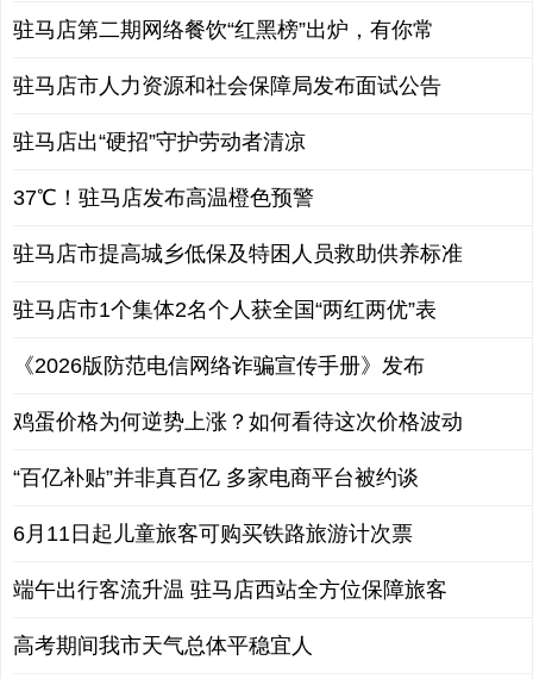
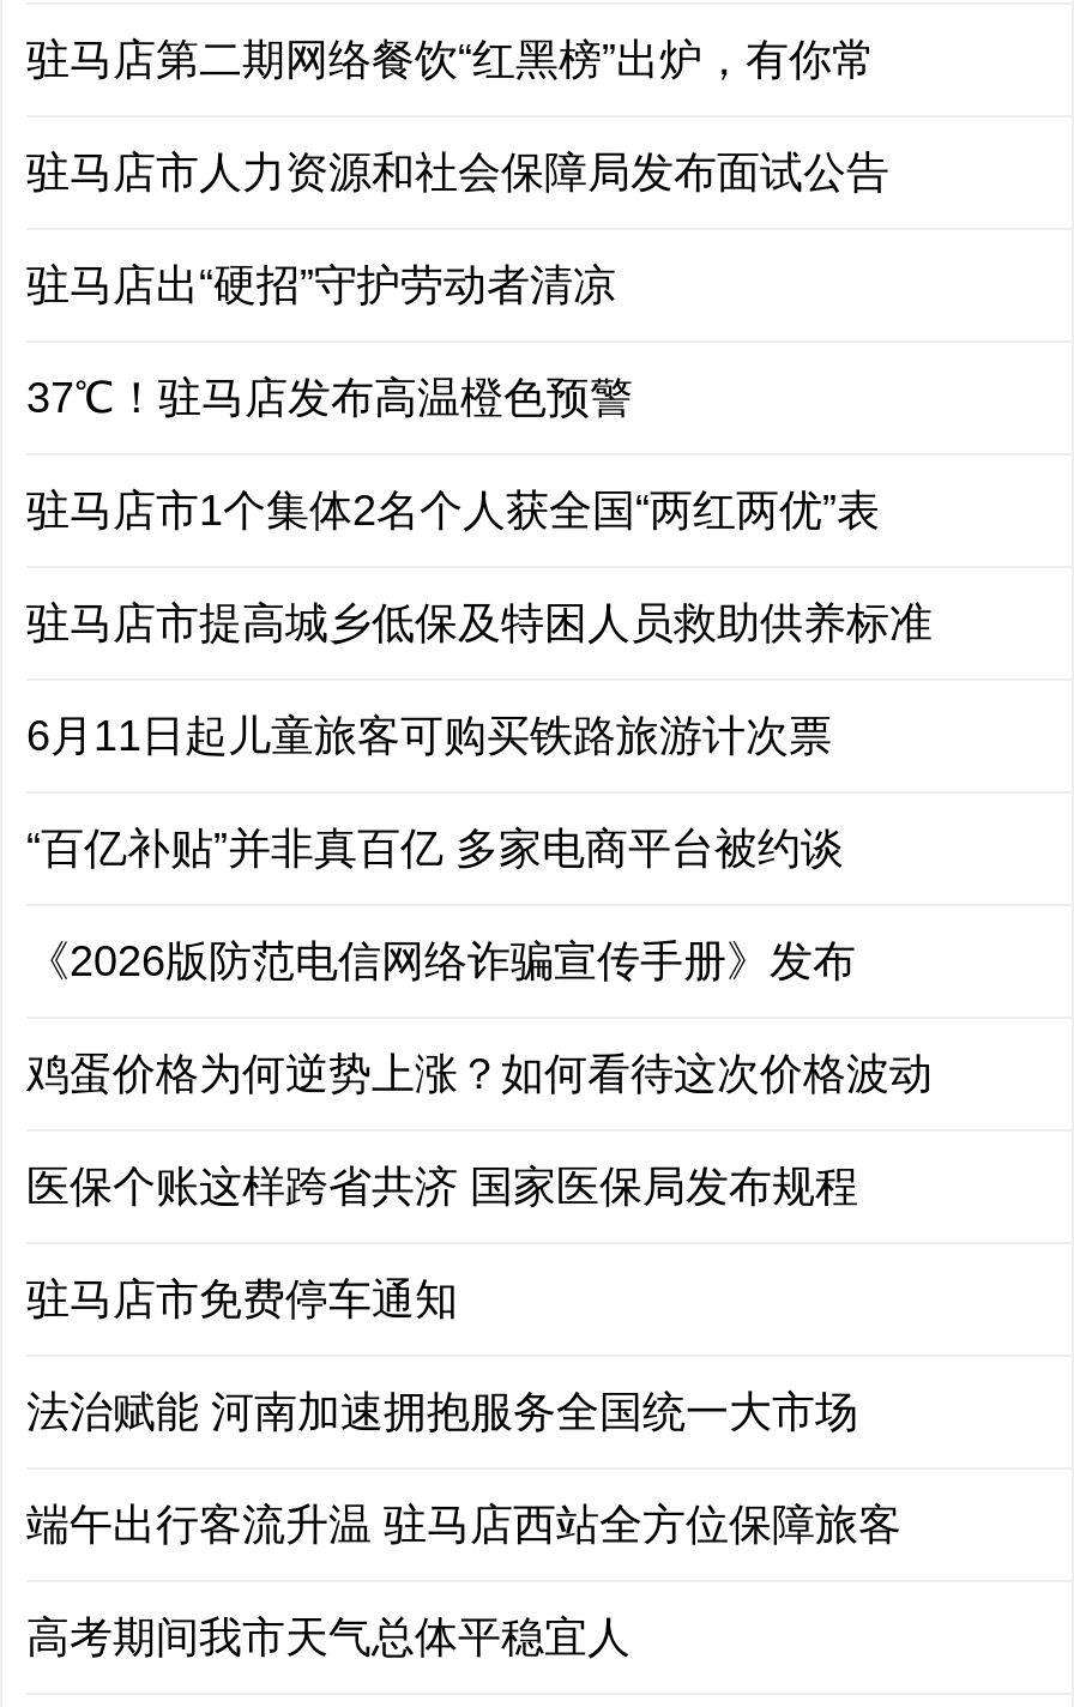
moved up: 驻马店市1个集体2名个人获全国“两红两优”表

+ 医保个账这样跨省共济 国家医保局发布规程
+ 驻马店市免费停车通知
+ 法治赋能 河南加速拥抱服务全国统一大市场

moved up: “百亿补贴”并非真百亿 多家电商平台被约谈 | 6月11日起儿童旅客可购买铁路旅游计次票
